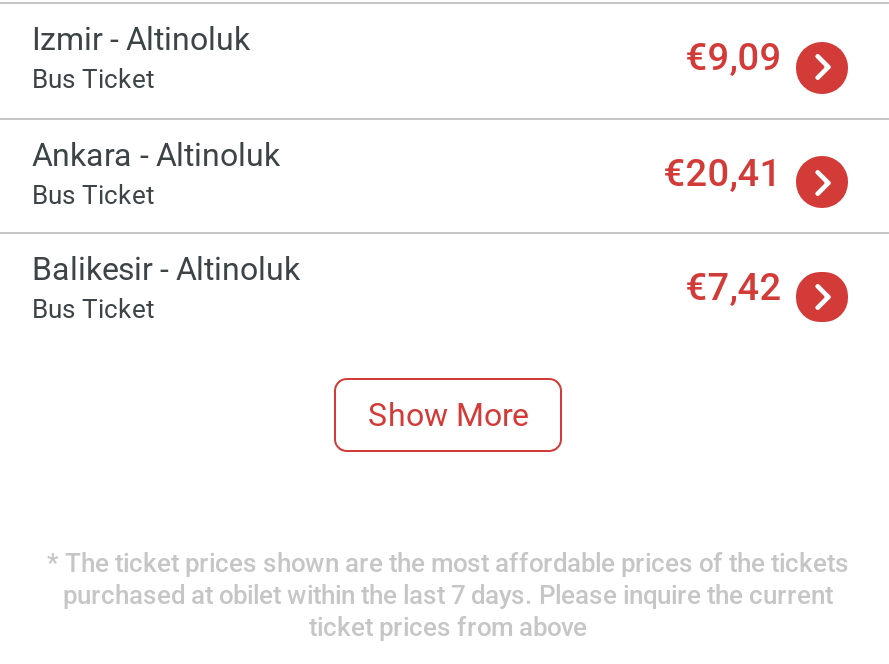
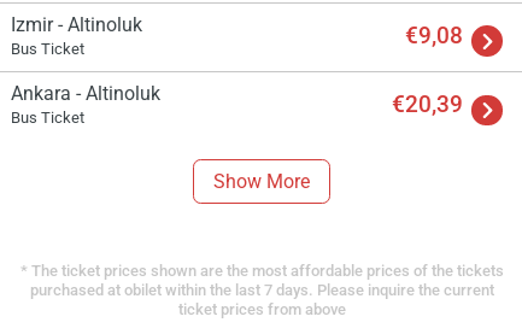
- €9,09
+ €9,08

- €20,41
- Balikesir - Altinoluk
- Bus Ticket
- €7,42
+ €20,39
